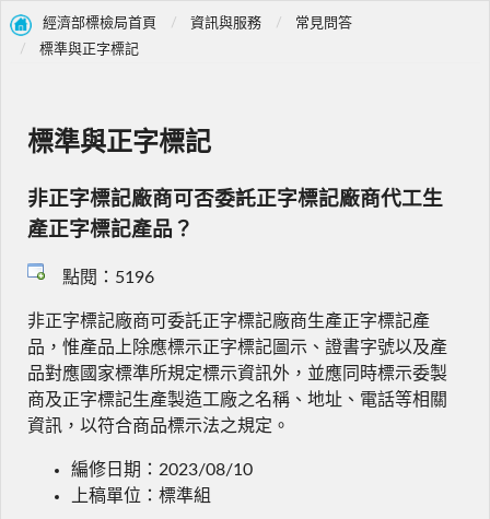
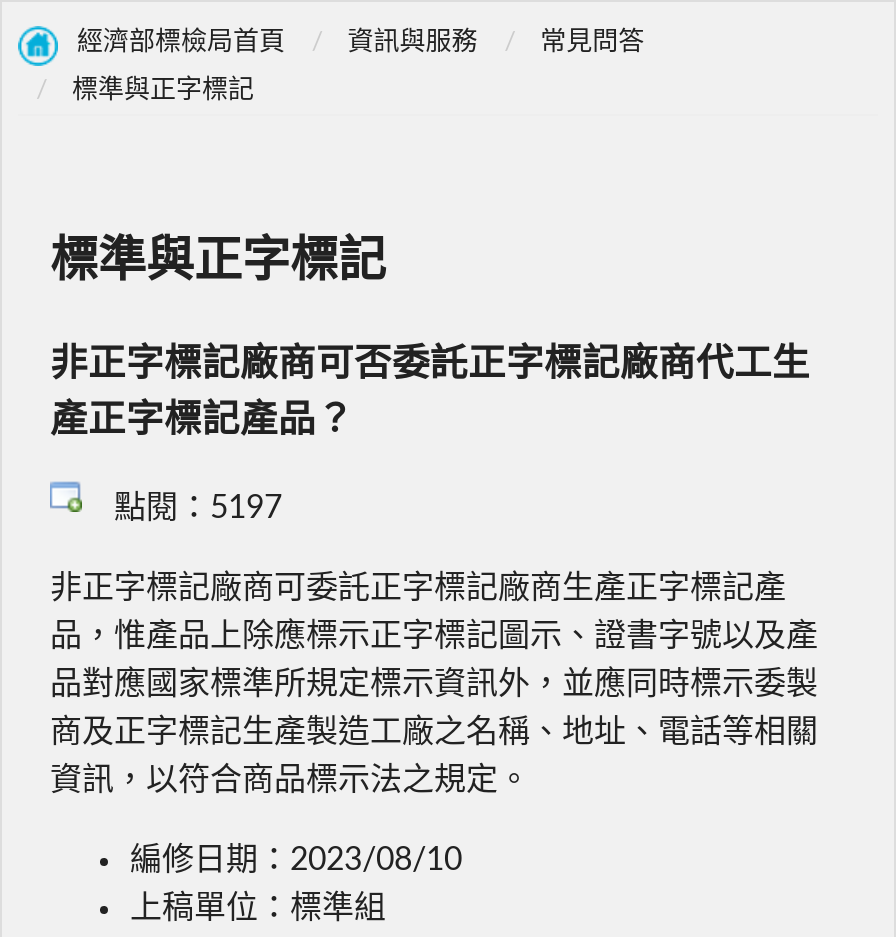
- 點閱：5196
+ 點閱：5197
